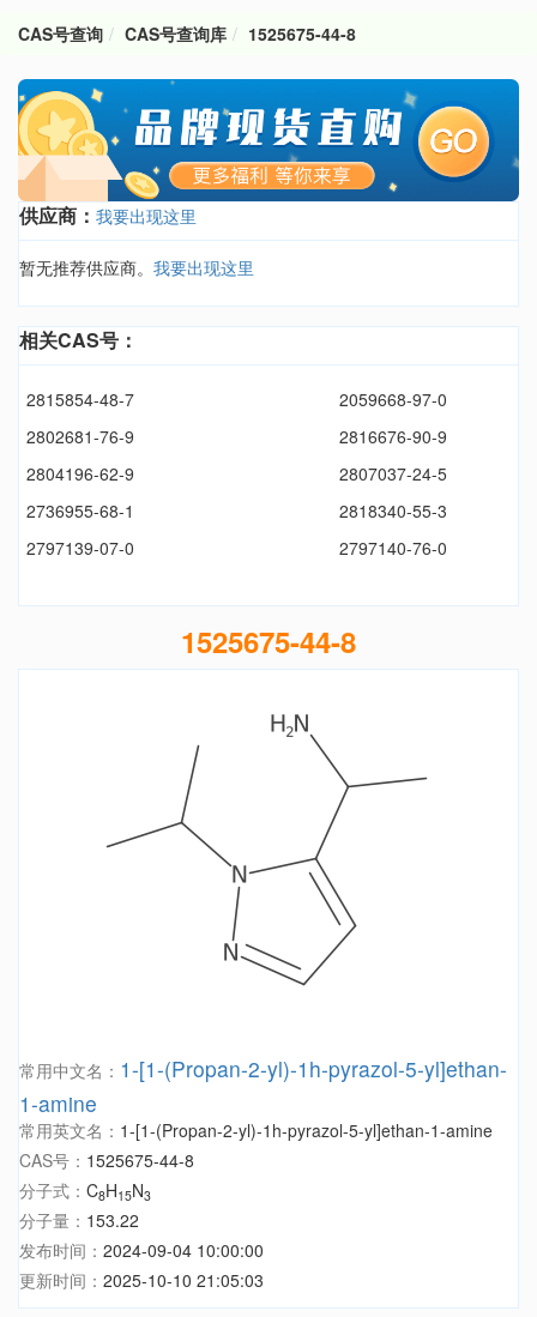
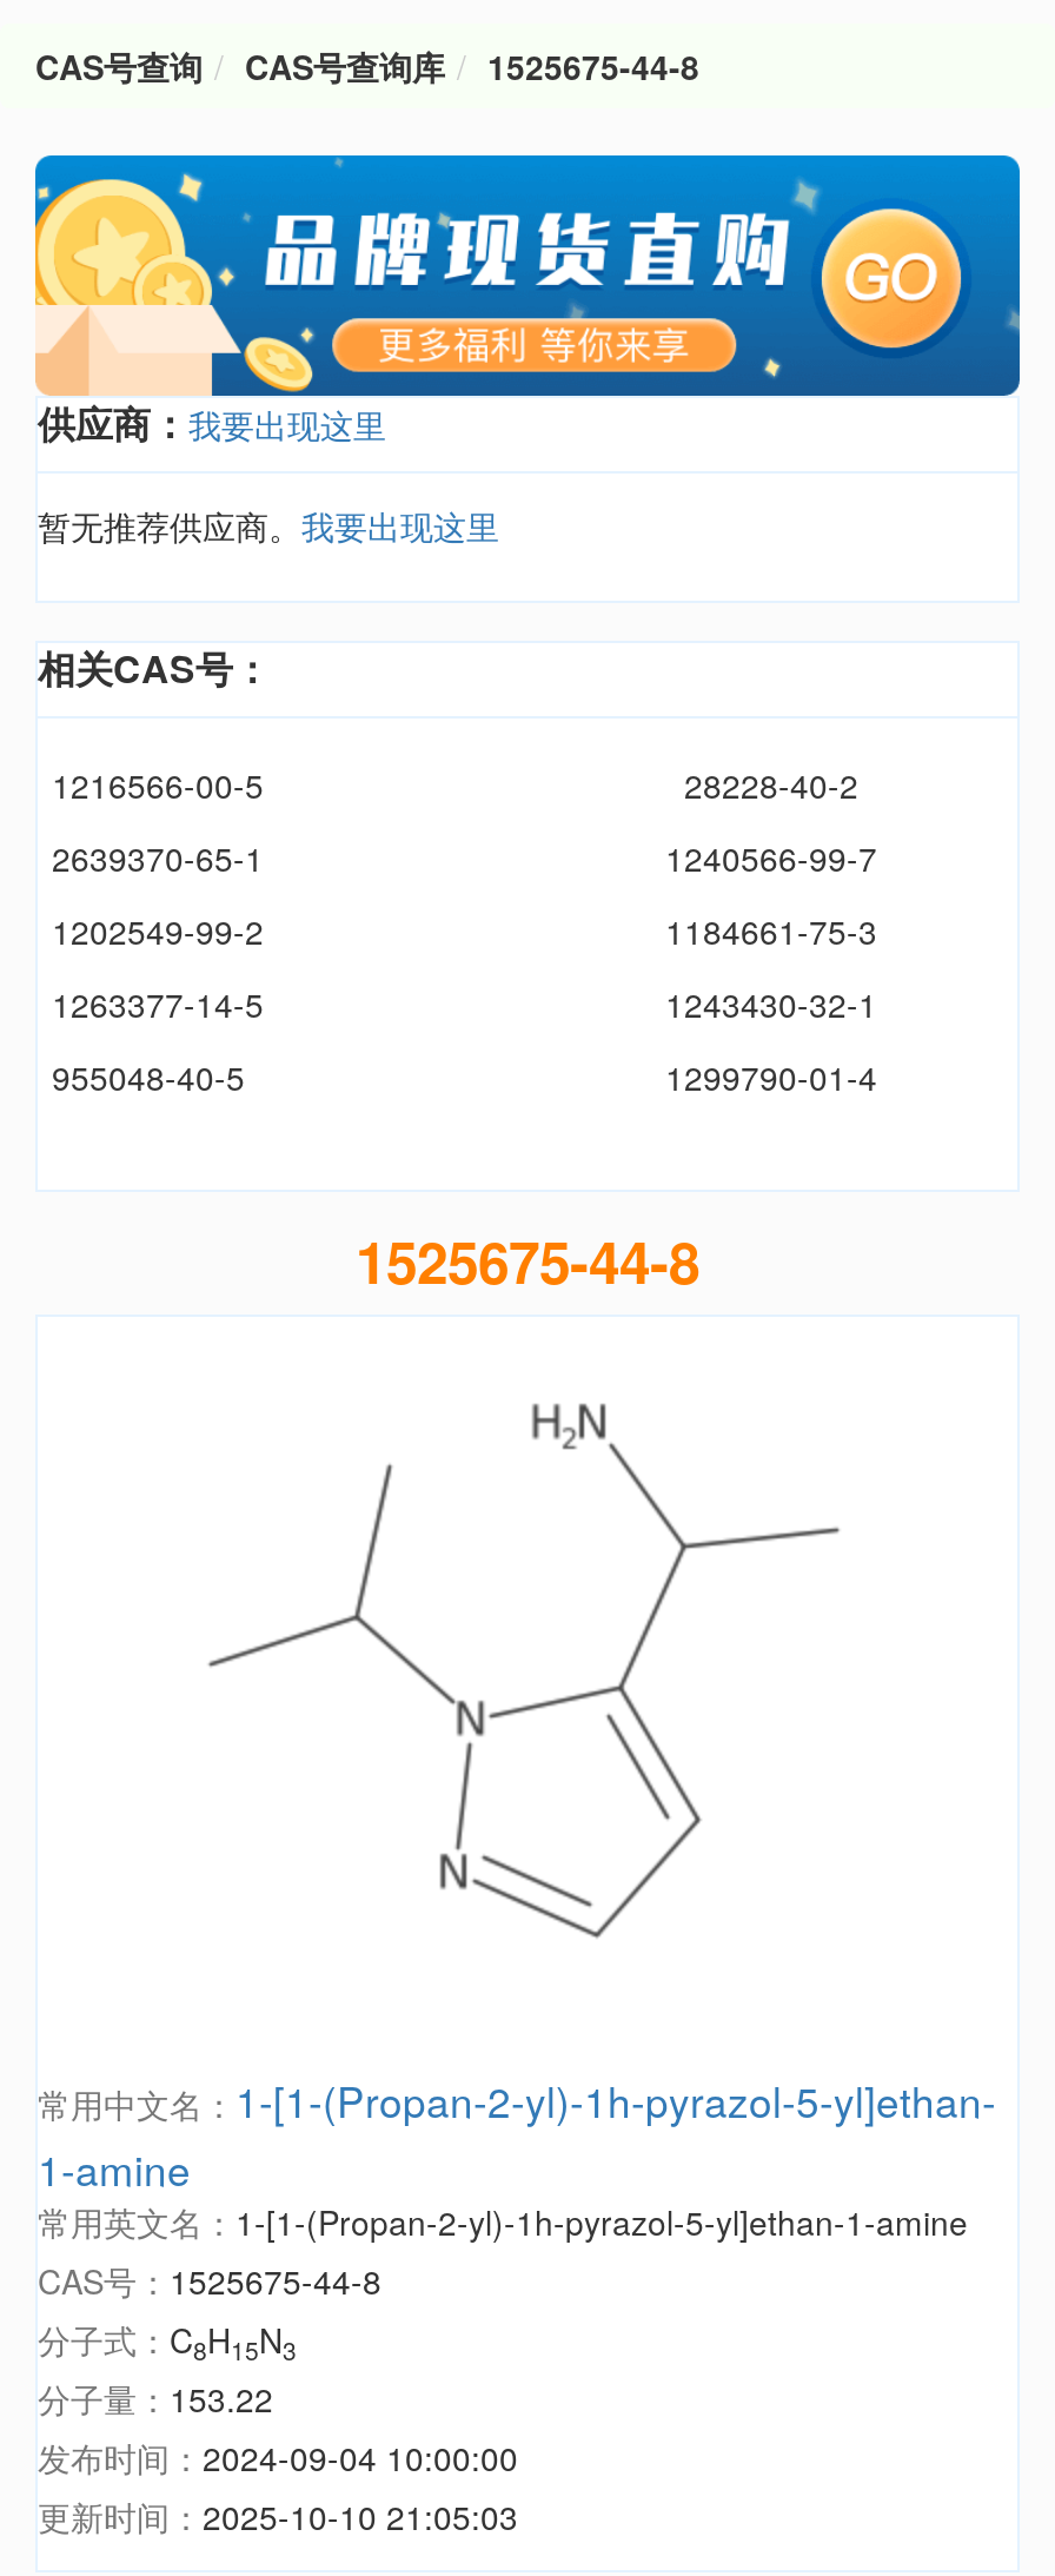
- 2815854-48-7
+ 1216566-00-5

- 2059668-97-0
+ 28228-40-2

- 2802681-76-9
+ 2639370-65-1

- 2816676-90-9
+ 1240566-99-7

- 2804196-62-9
+ 1202549-99-2

- 2807037-24-5
+ 1184661-75-3

- 2736955-68-1
+ 1263377-14-5

- 2818340-55-3
+ 1243430-32-1

- 2797139-07-0
+ 955048-40-5

- 2797140-76-0
+ 1299790-01-4
